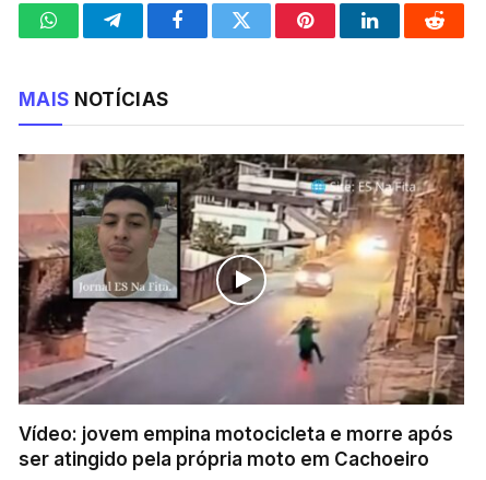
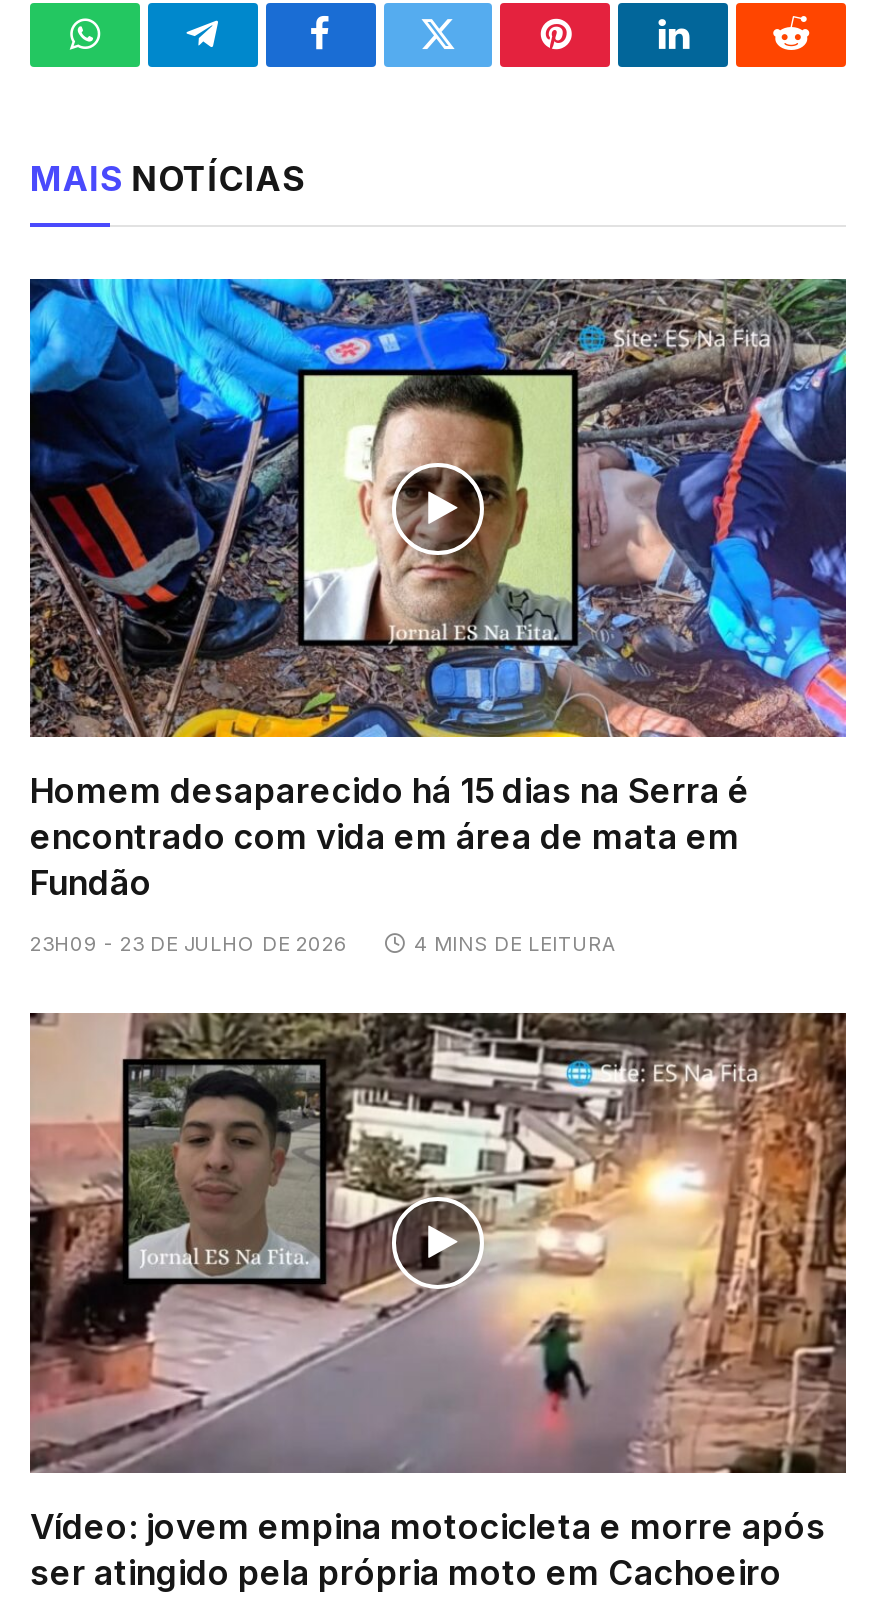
+ [image]
+ Homem desaparecido há 15 dias na Serra é
+ encontrado com vida em área de mata em
+ Fundão
+ 23H09 - 23 DE JULHO DE 2026
+ 4 MINS DE LEITURA
